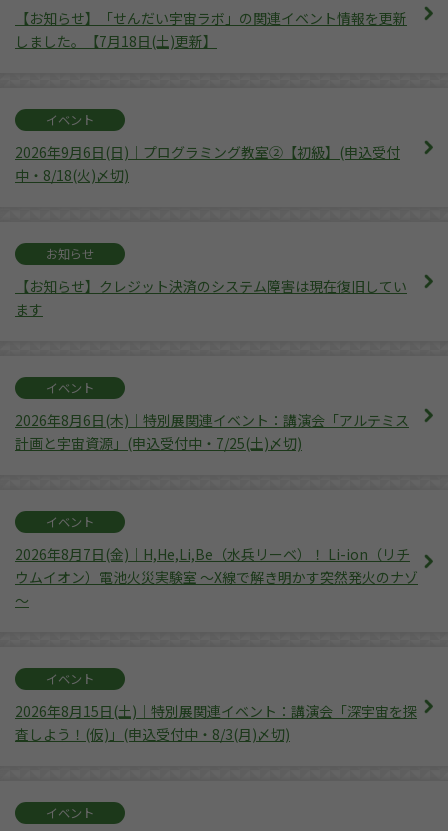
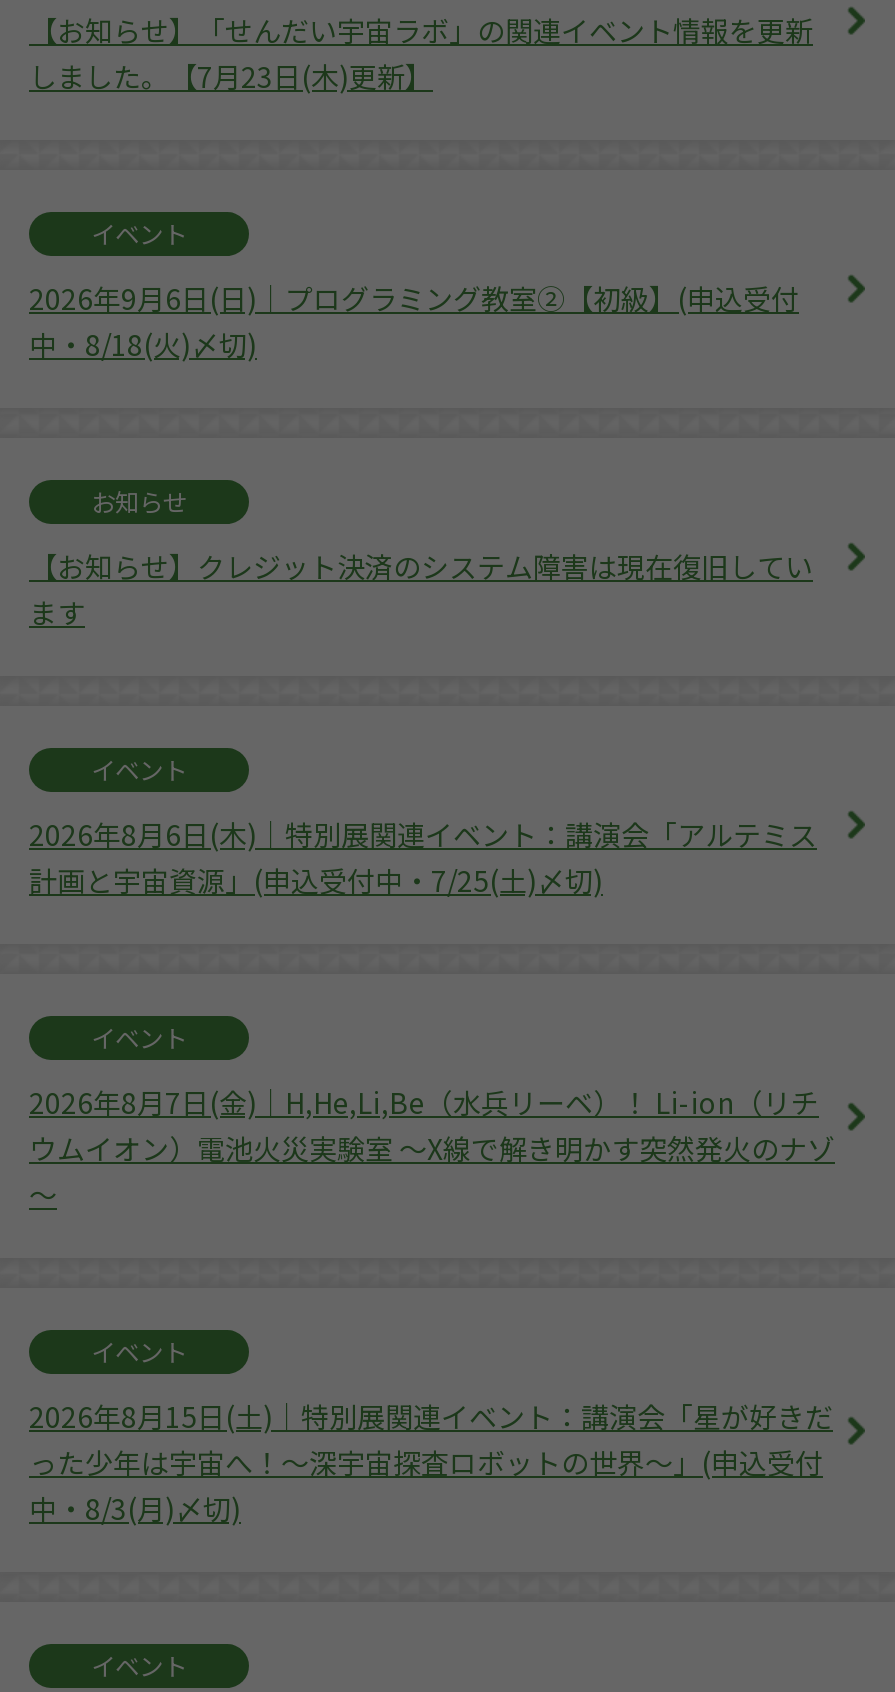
- しました。【7月18日(土)更新】
+ しました。【7月23日(木)更新】

- 2026年8月15日(土)｜特別展関連イベント：講演会「深宇宙を探
- 査しよう！(仮)」(申込受付中・8/3(月)〆切)
+ 2026年8月15日(土)｜特別展関連イベント：講演会「星が好きだ
+ った少年は宇宙へ！～深宇宙探査ロボットの世界～」(申込受付
+ 中・8/3(月)〆切)
